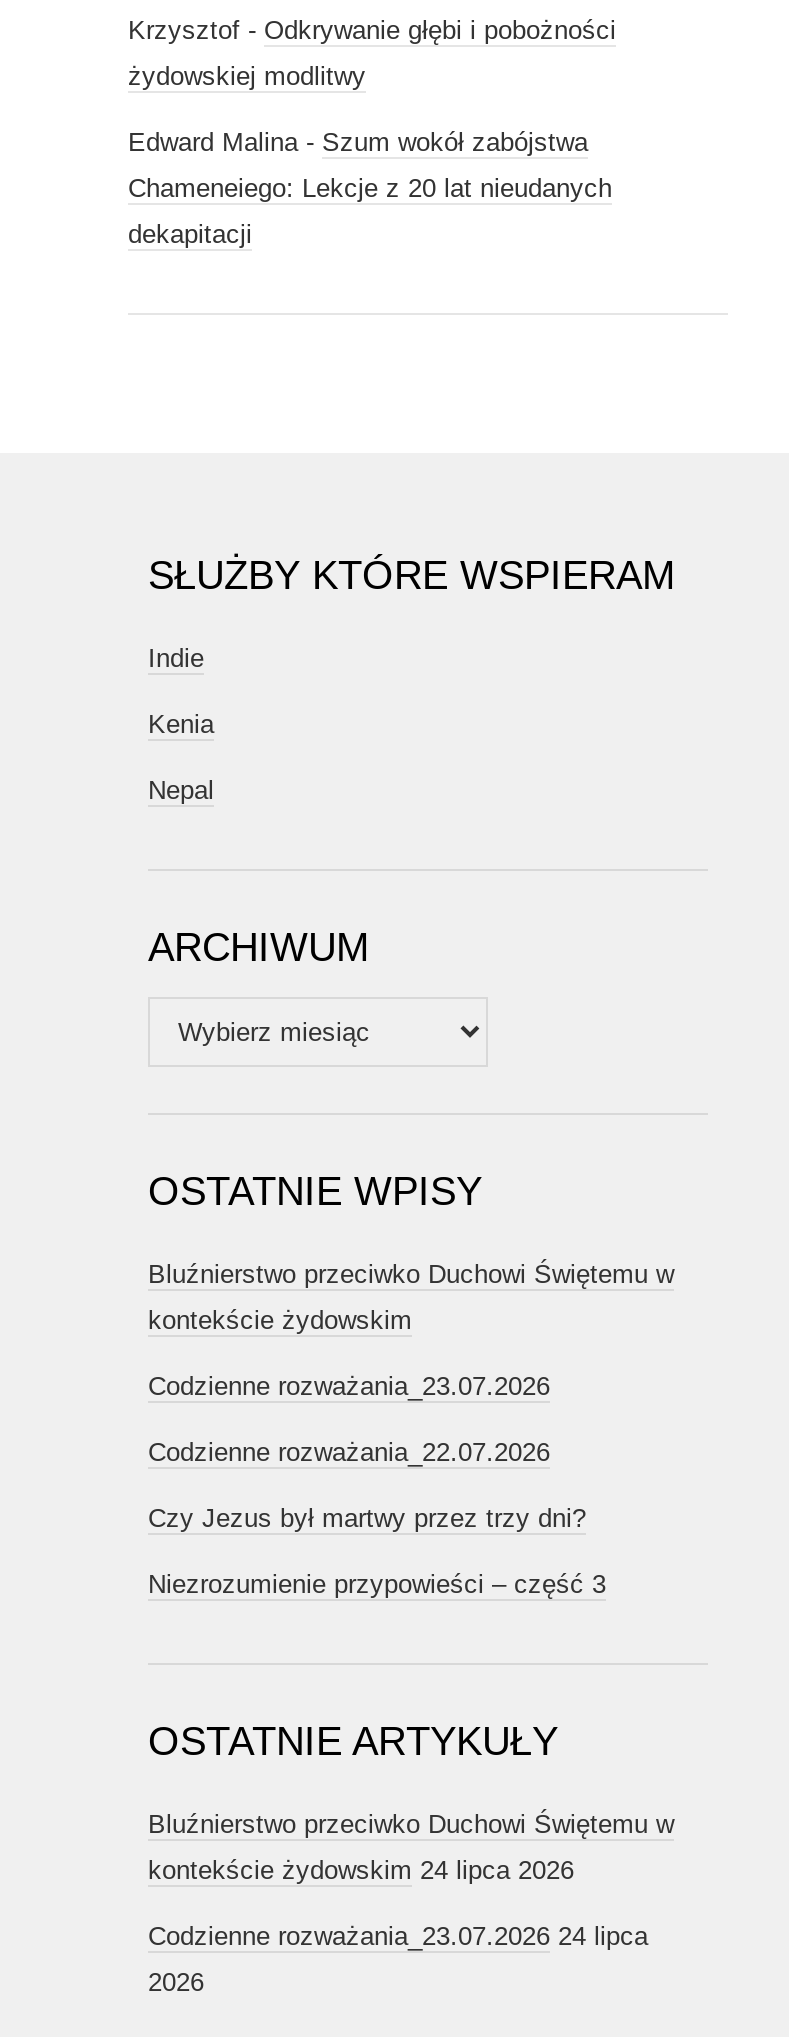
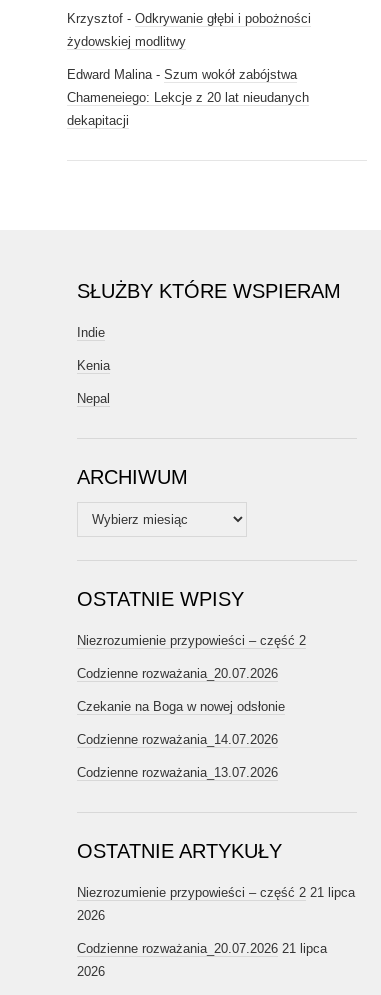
- Bluźnierstwo przeciwko Duchowi Świętemu w
- kontekście żydowskim
- Codzienne rozważania_23.07.2026
- Codzienne rozważania_22.07.2026
- Czy Jezus był martwy przez trzy dni?
- Niezrozumienie przypowieści – część 3
+ Niezrozumienie przypowieści – część 2
+ Codzienne rozważania_20.07.2026
+ Czekanie na Boga w nowej odsłonie
+ Codzienne rozważania_14.07.2026
+ Codzienne rozważania_13.07.2026

- Bluźnierstwo przeciwko Duchowi Świętemu w
+ Niezrozumienie przypowieści – część 2 21 lipca

- kontekście żydowskim 24 lipca 2026
+ 2026

- Codzienne rozważania_23.07.2026 24 lipca
+ Codzienne rozważania_20.07.2026 21 lipca
